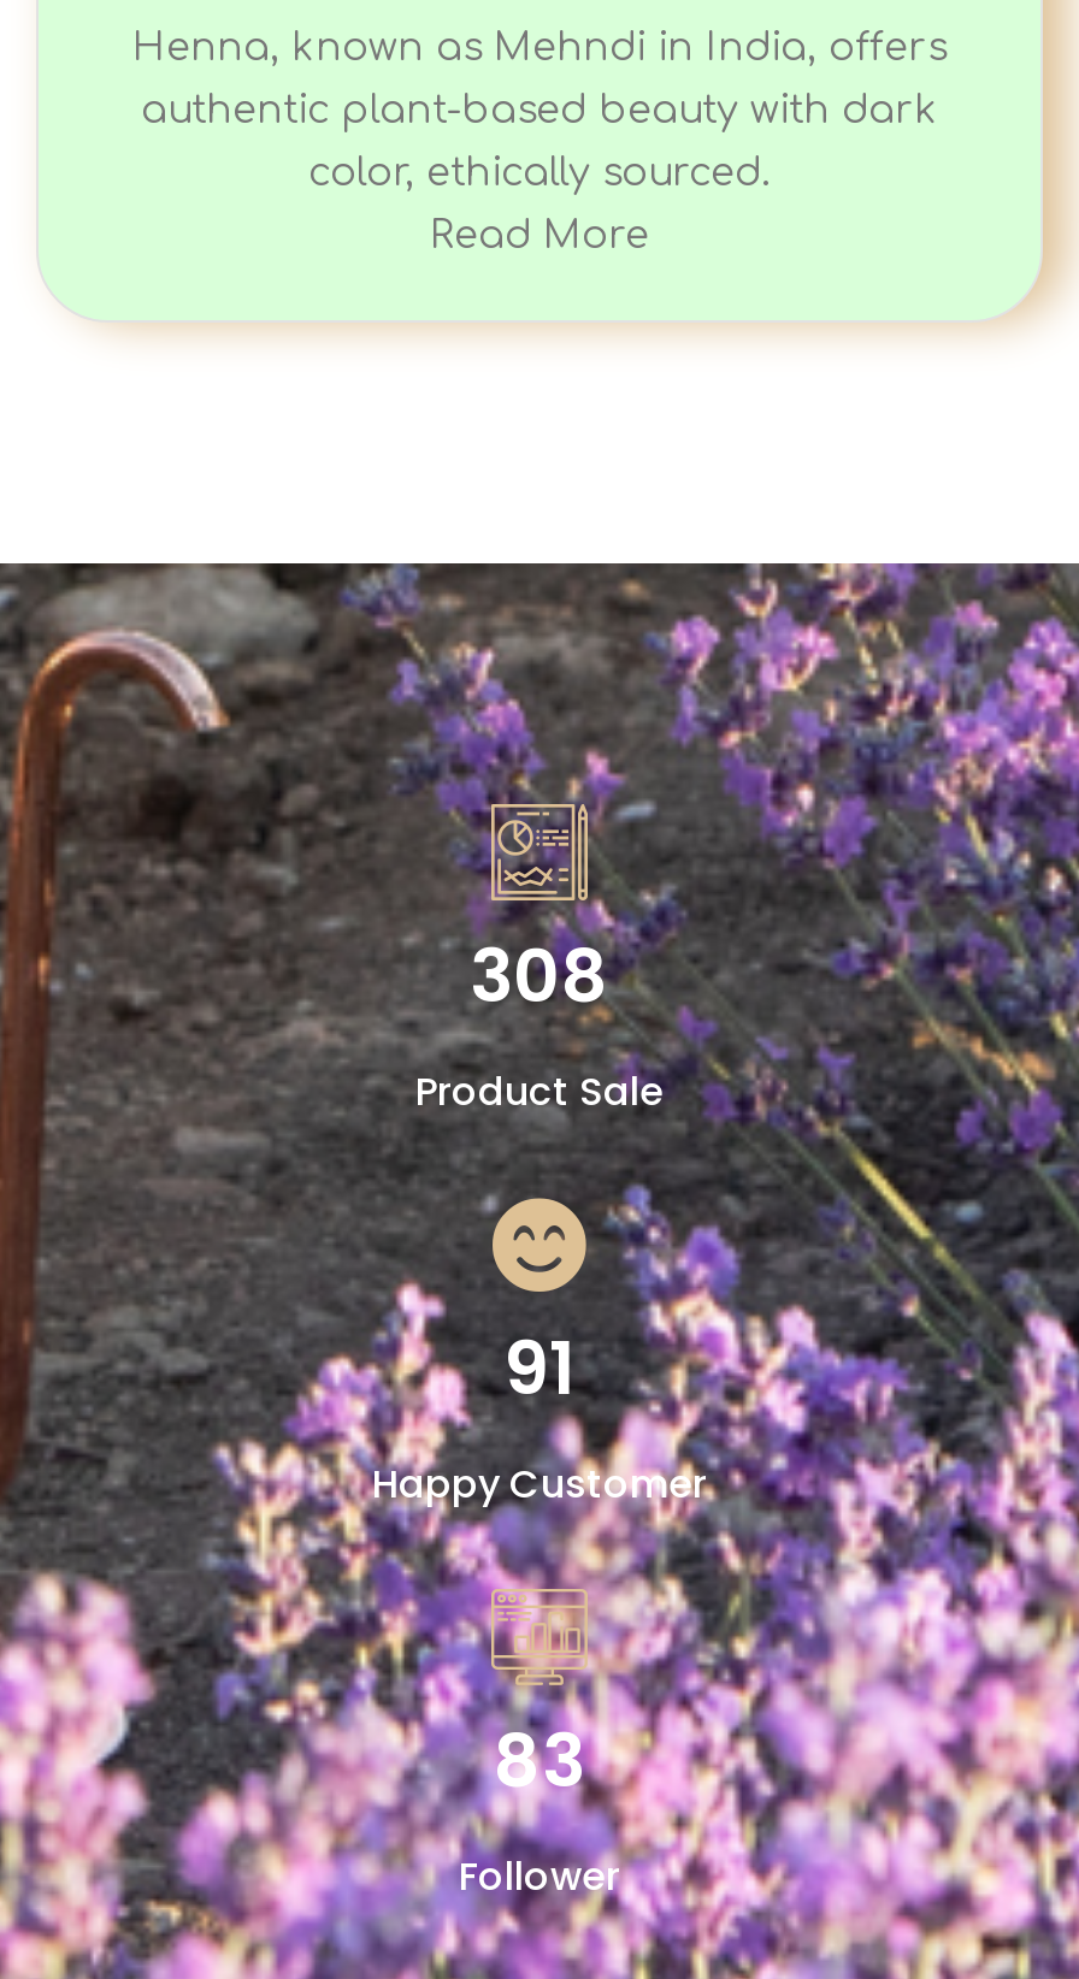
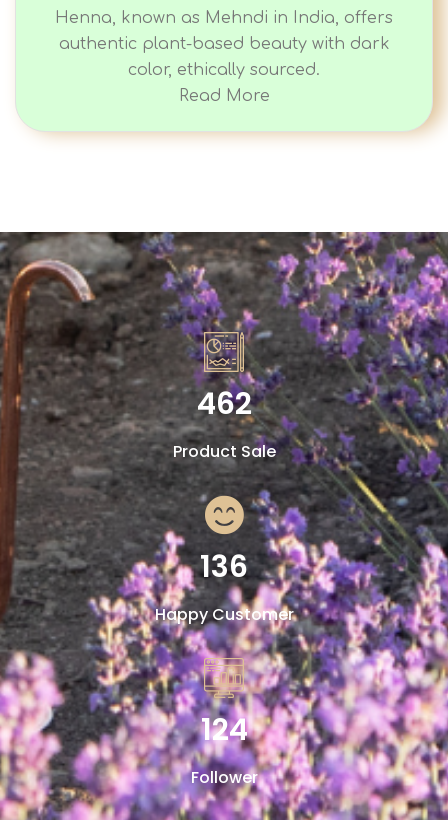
- 308
+ 462

- 91
+ 136

- 83
+ 124
